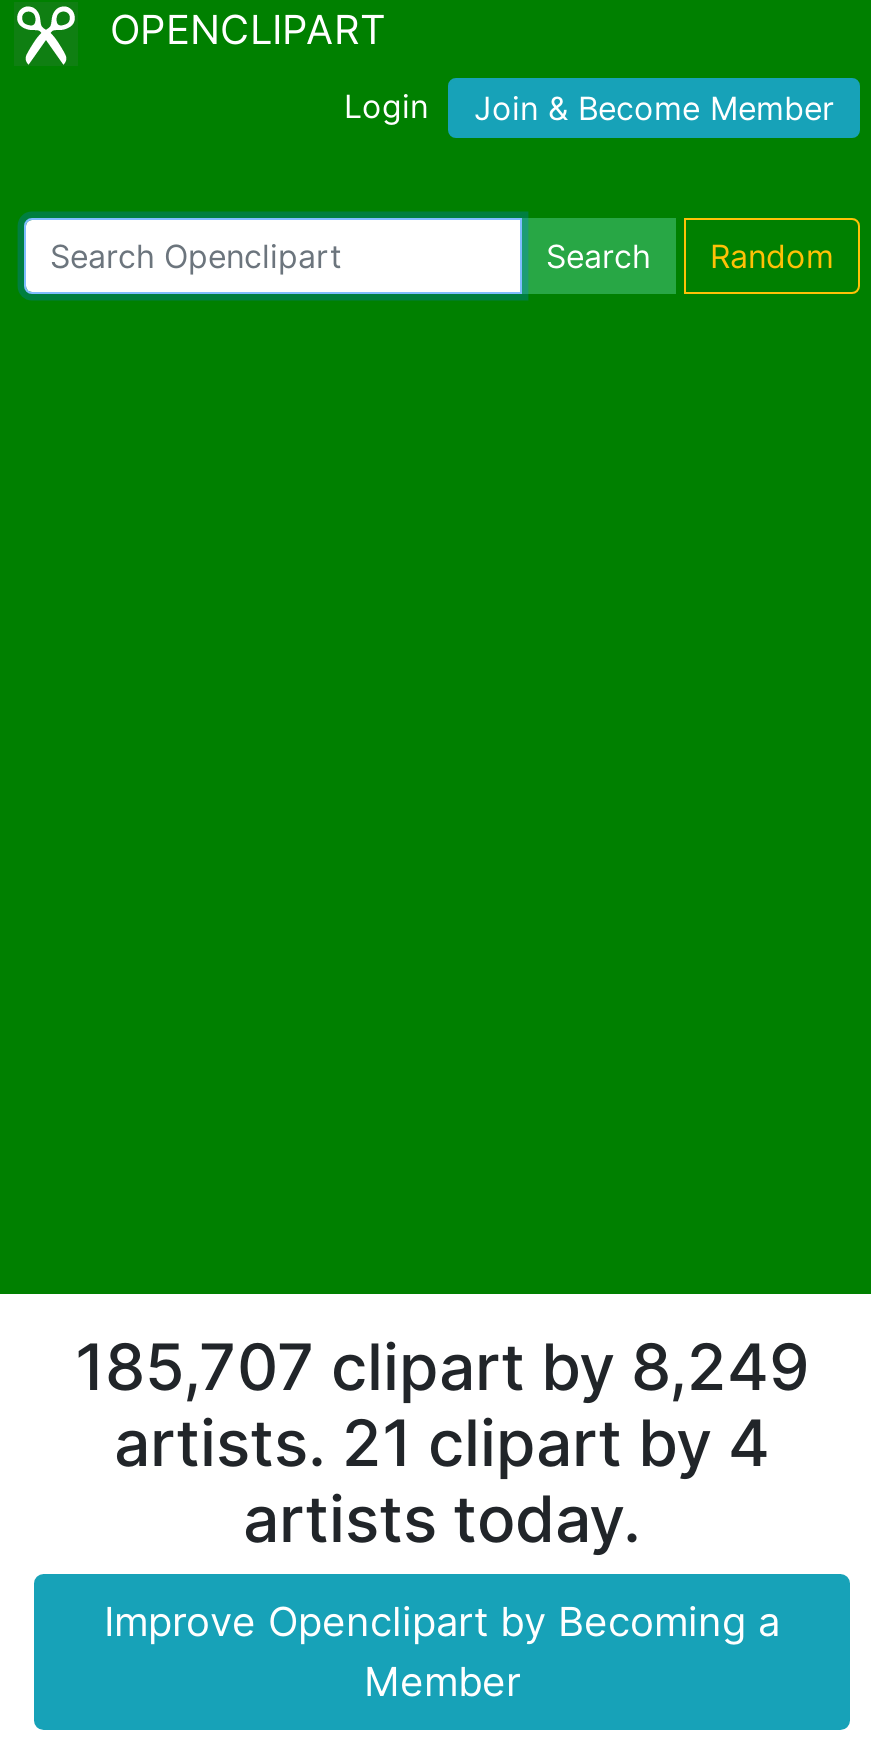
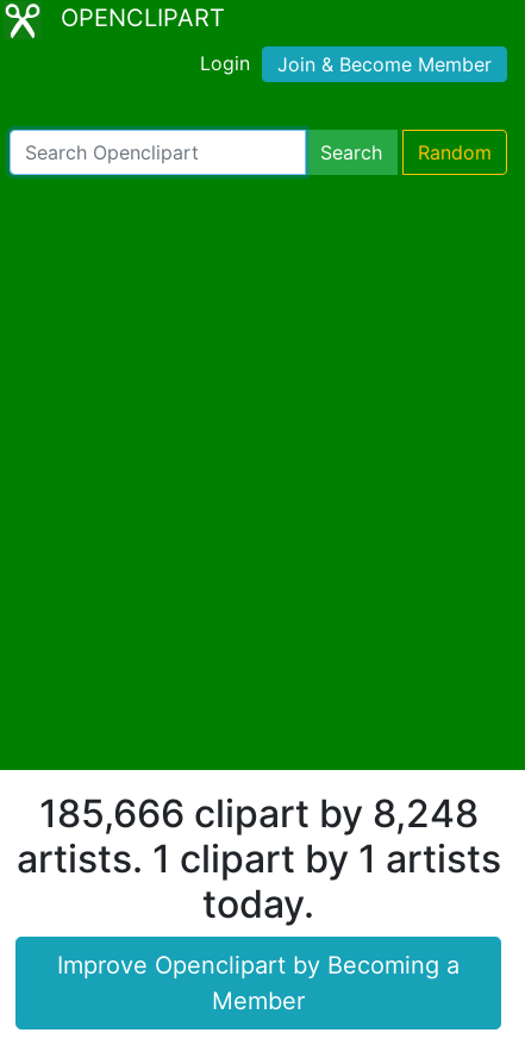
- 185,707 clipart by 8,249
- artists. 21 clipart by 4
- artists today.
+ 185,666 clipart by 8,248
+ artists. 1 clipart by 1 artists
+ today.
